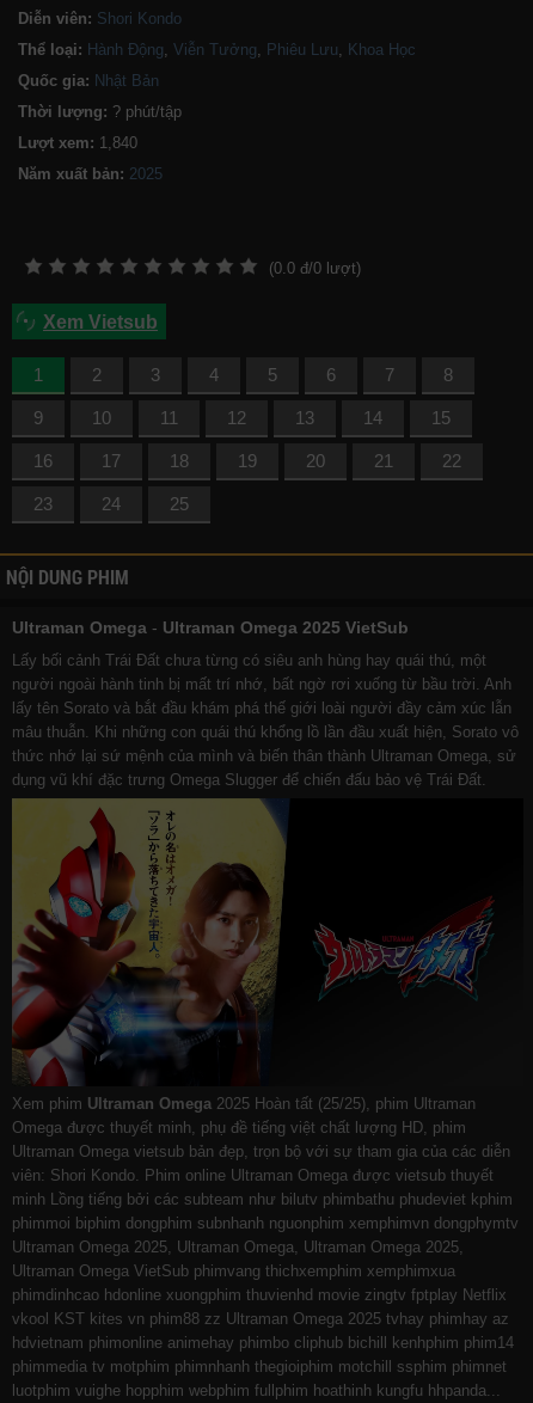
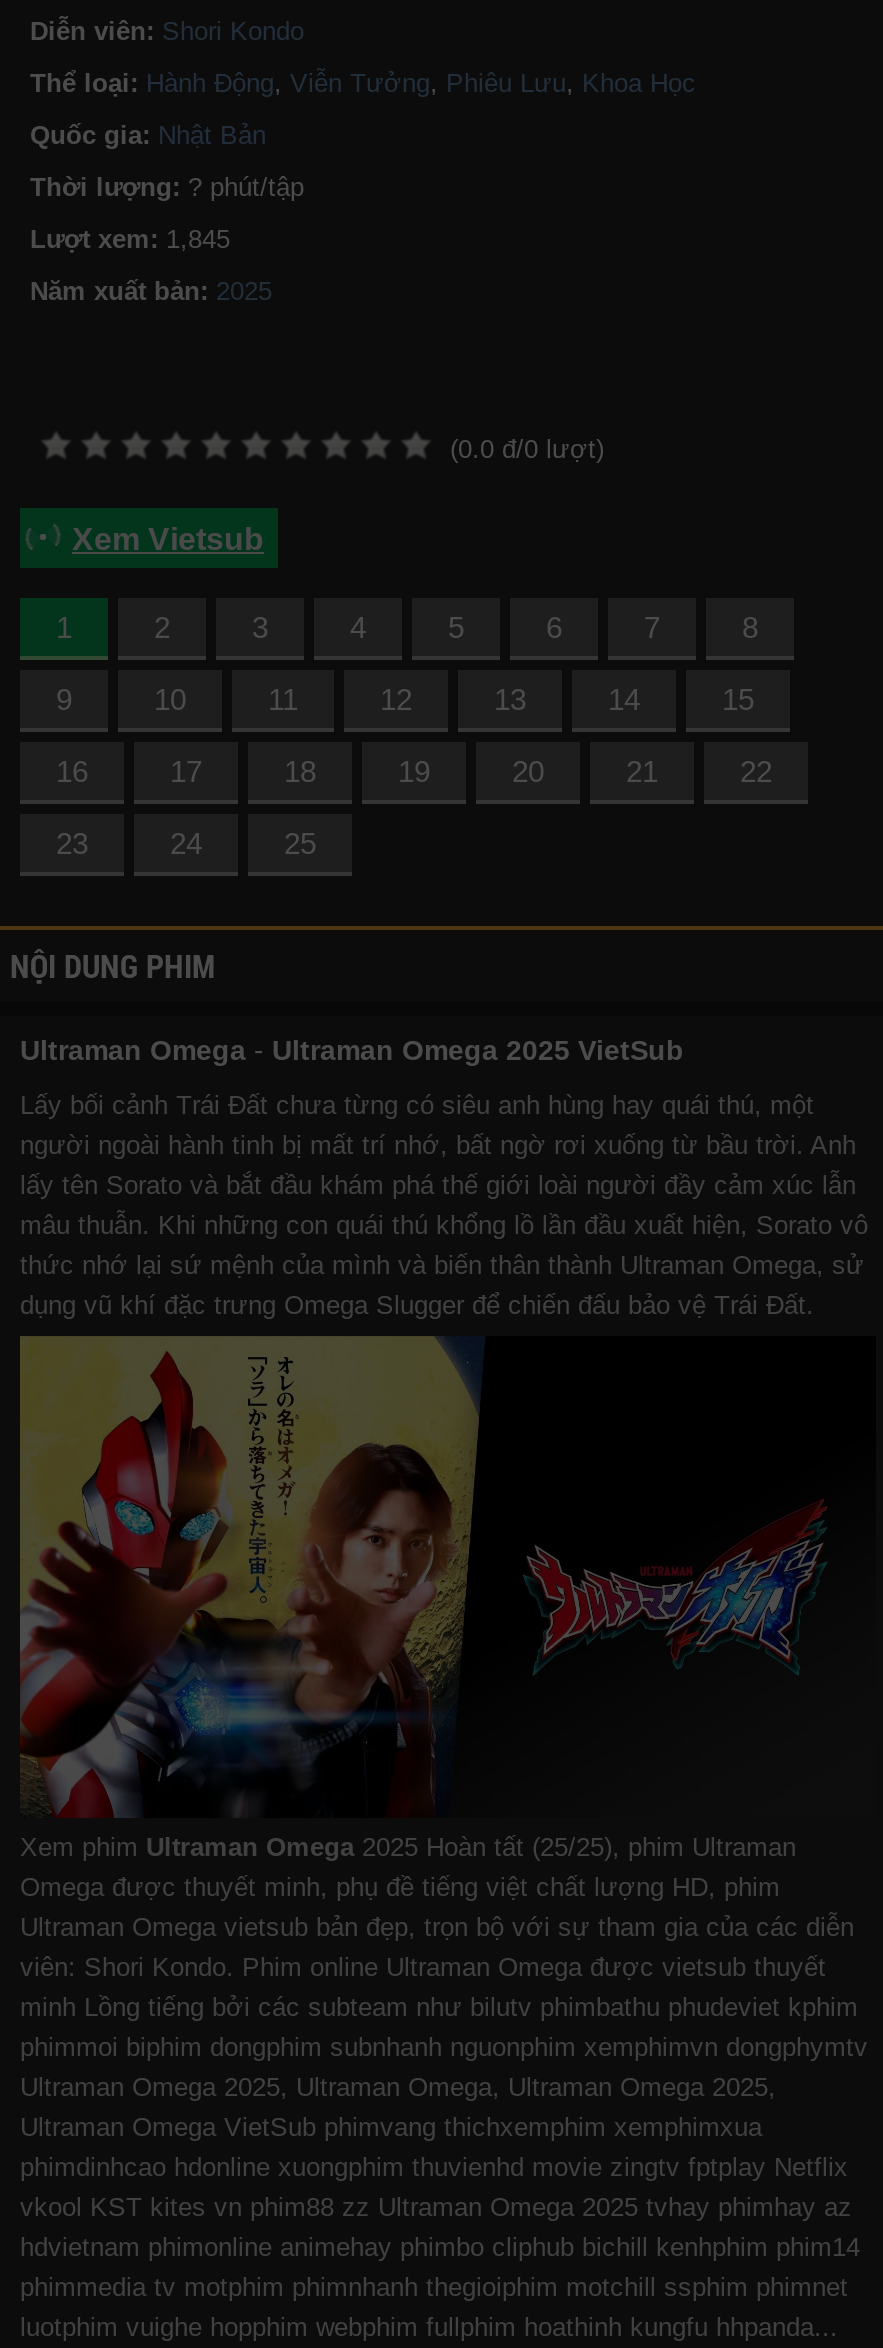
- Lượt xem: 1,840
+ Lượt xem: 1,845
